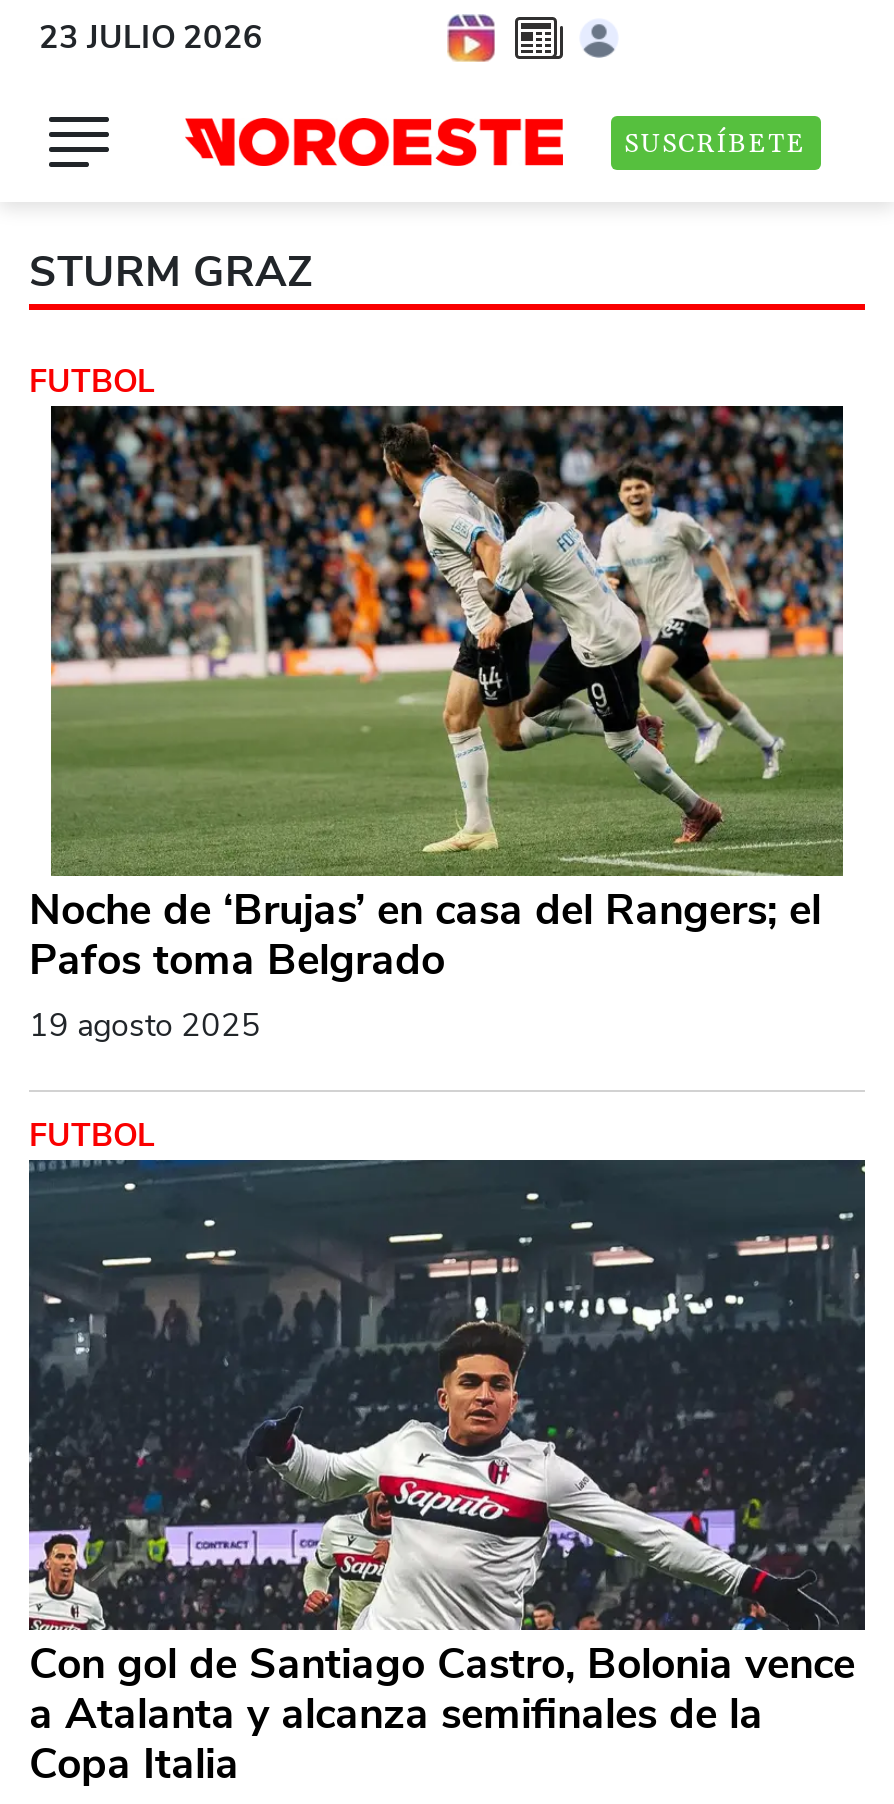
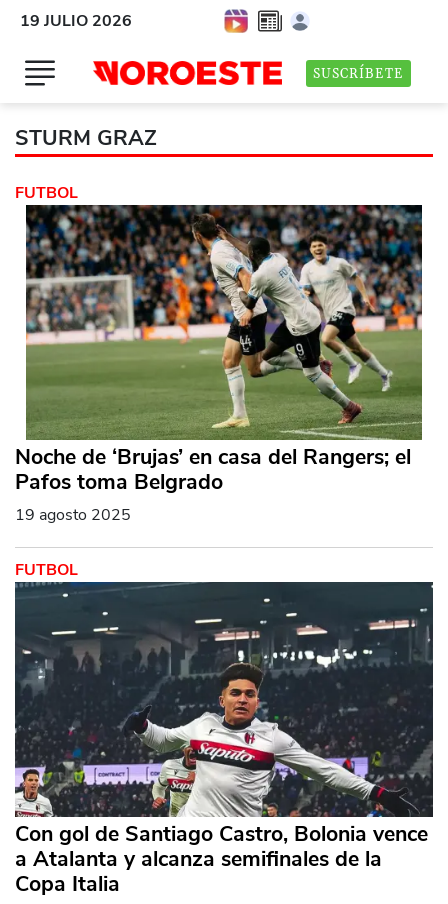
- 23 JULIO 2026
+ 19 JULIO 2026
